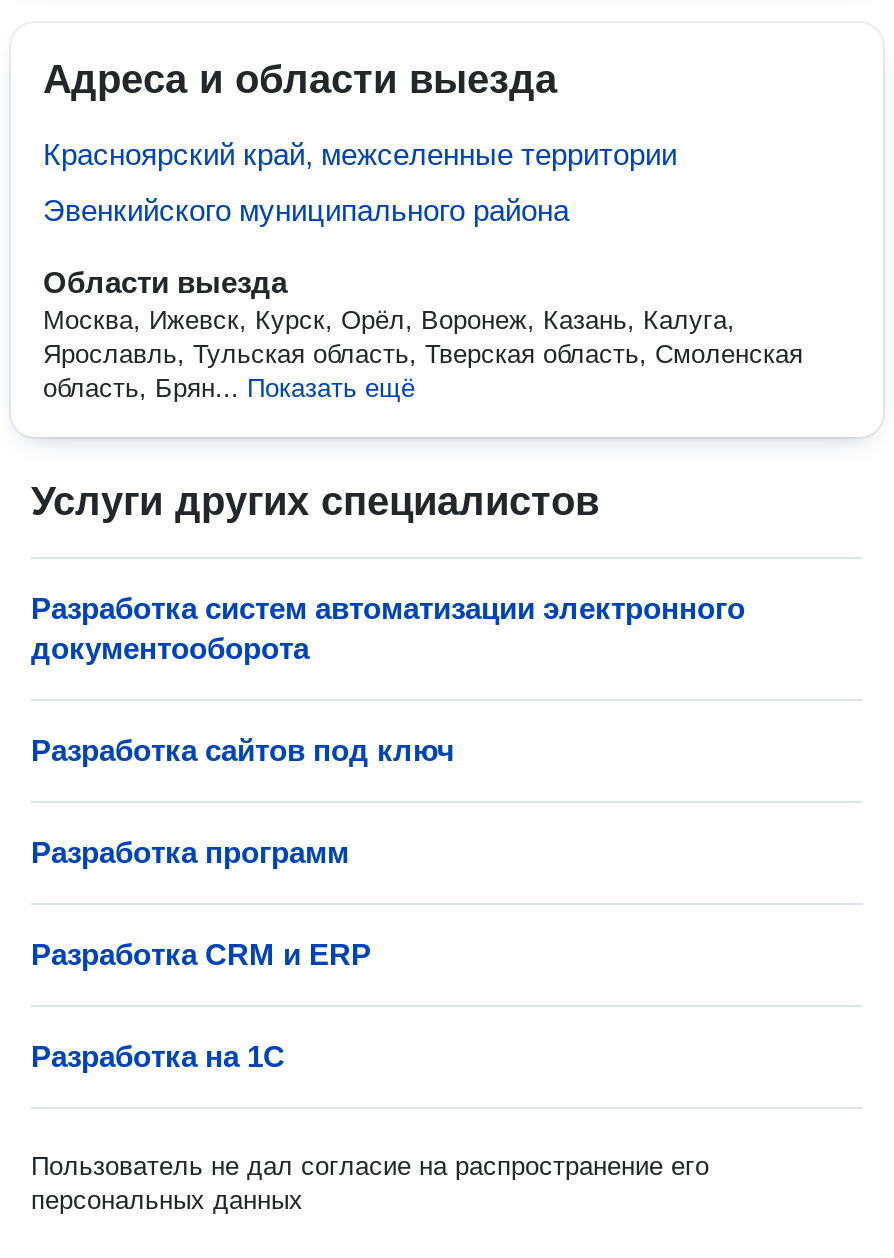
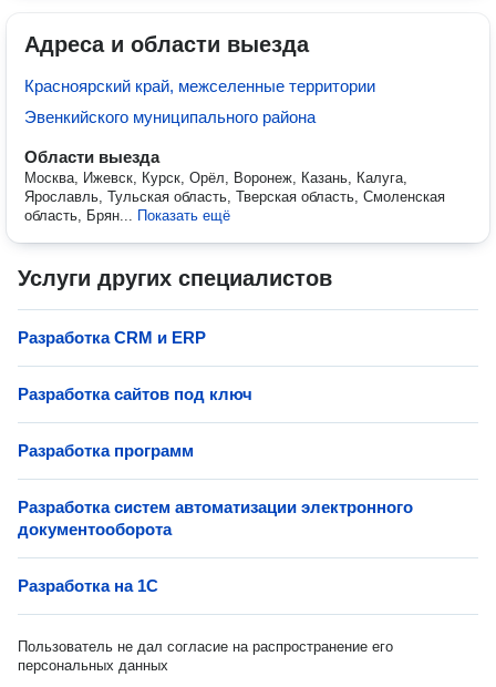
moved down: Разработка систем автоматизации электронного | документооборота

moved up: Разработка сайтов под ключ | Разработка программ

moved up: Разработка СRM и ERP
